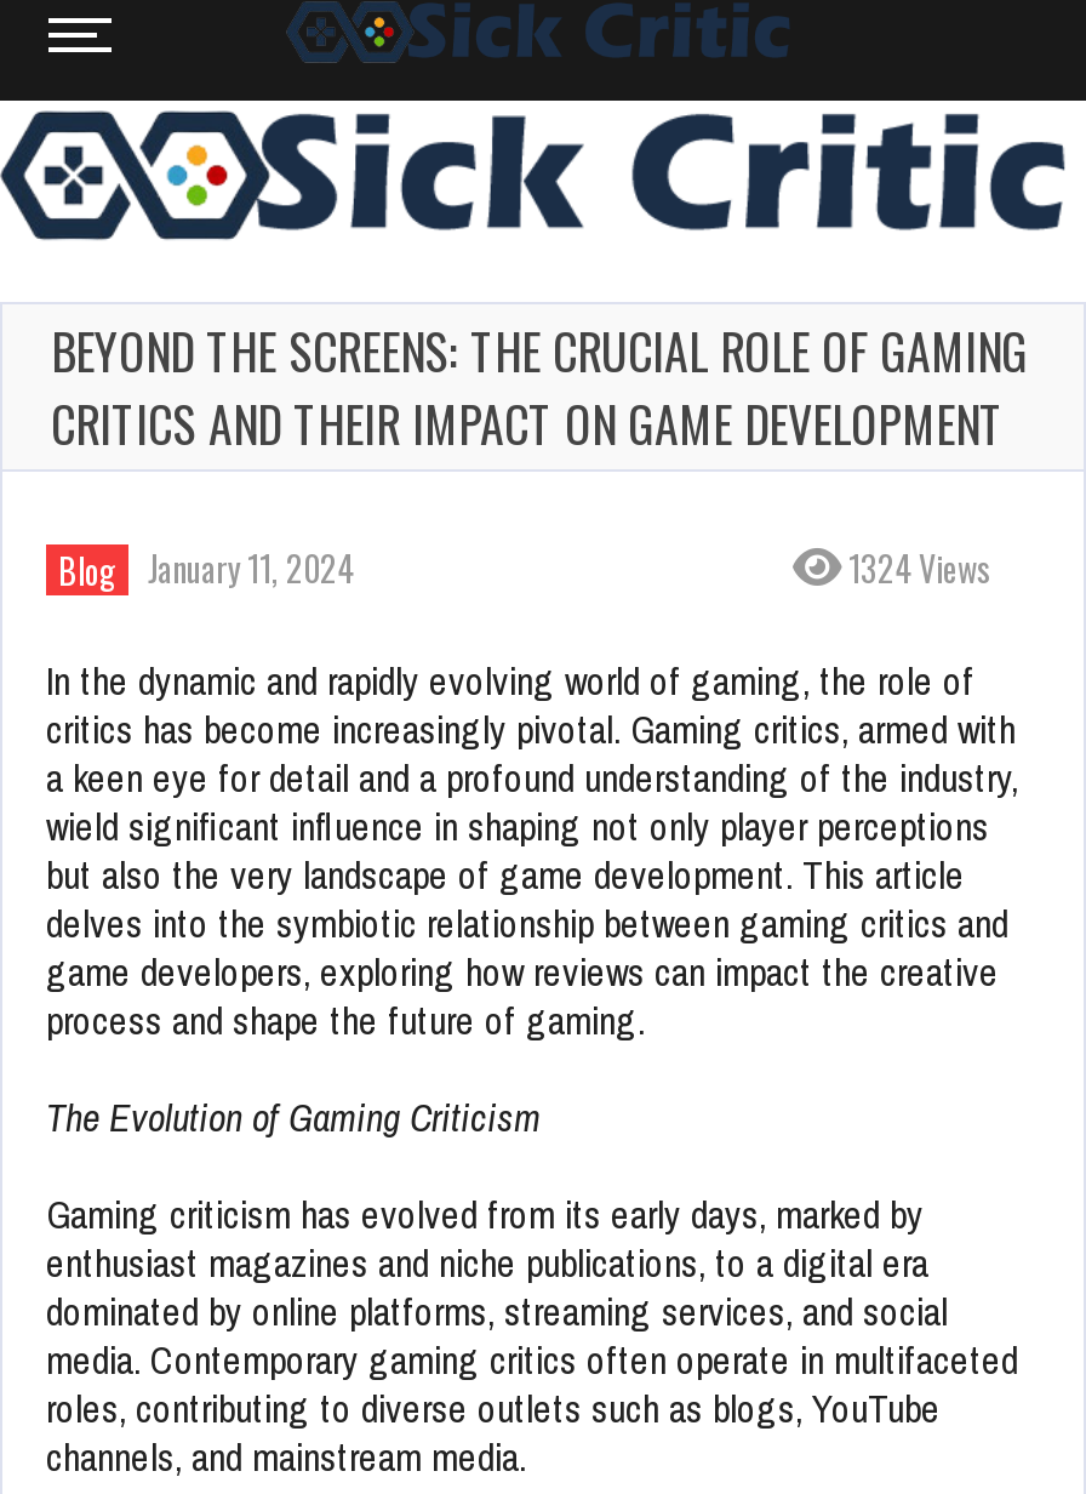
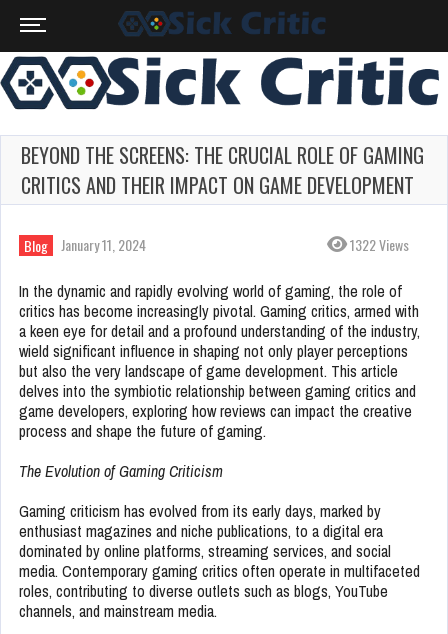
- 1324 Views
+ 1322 Views
